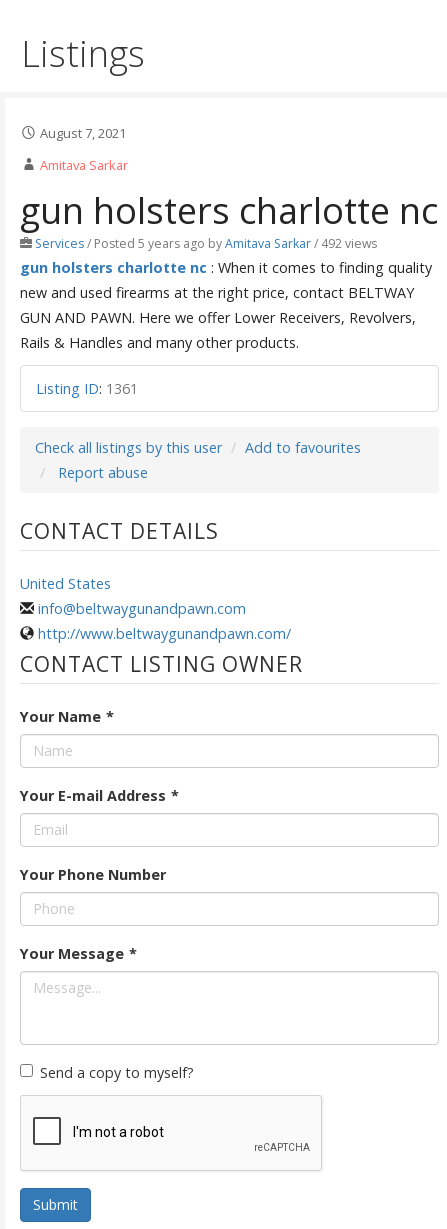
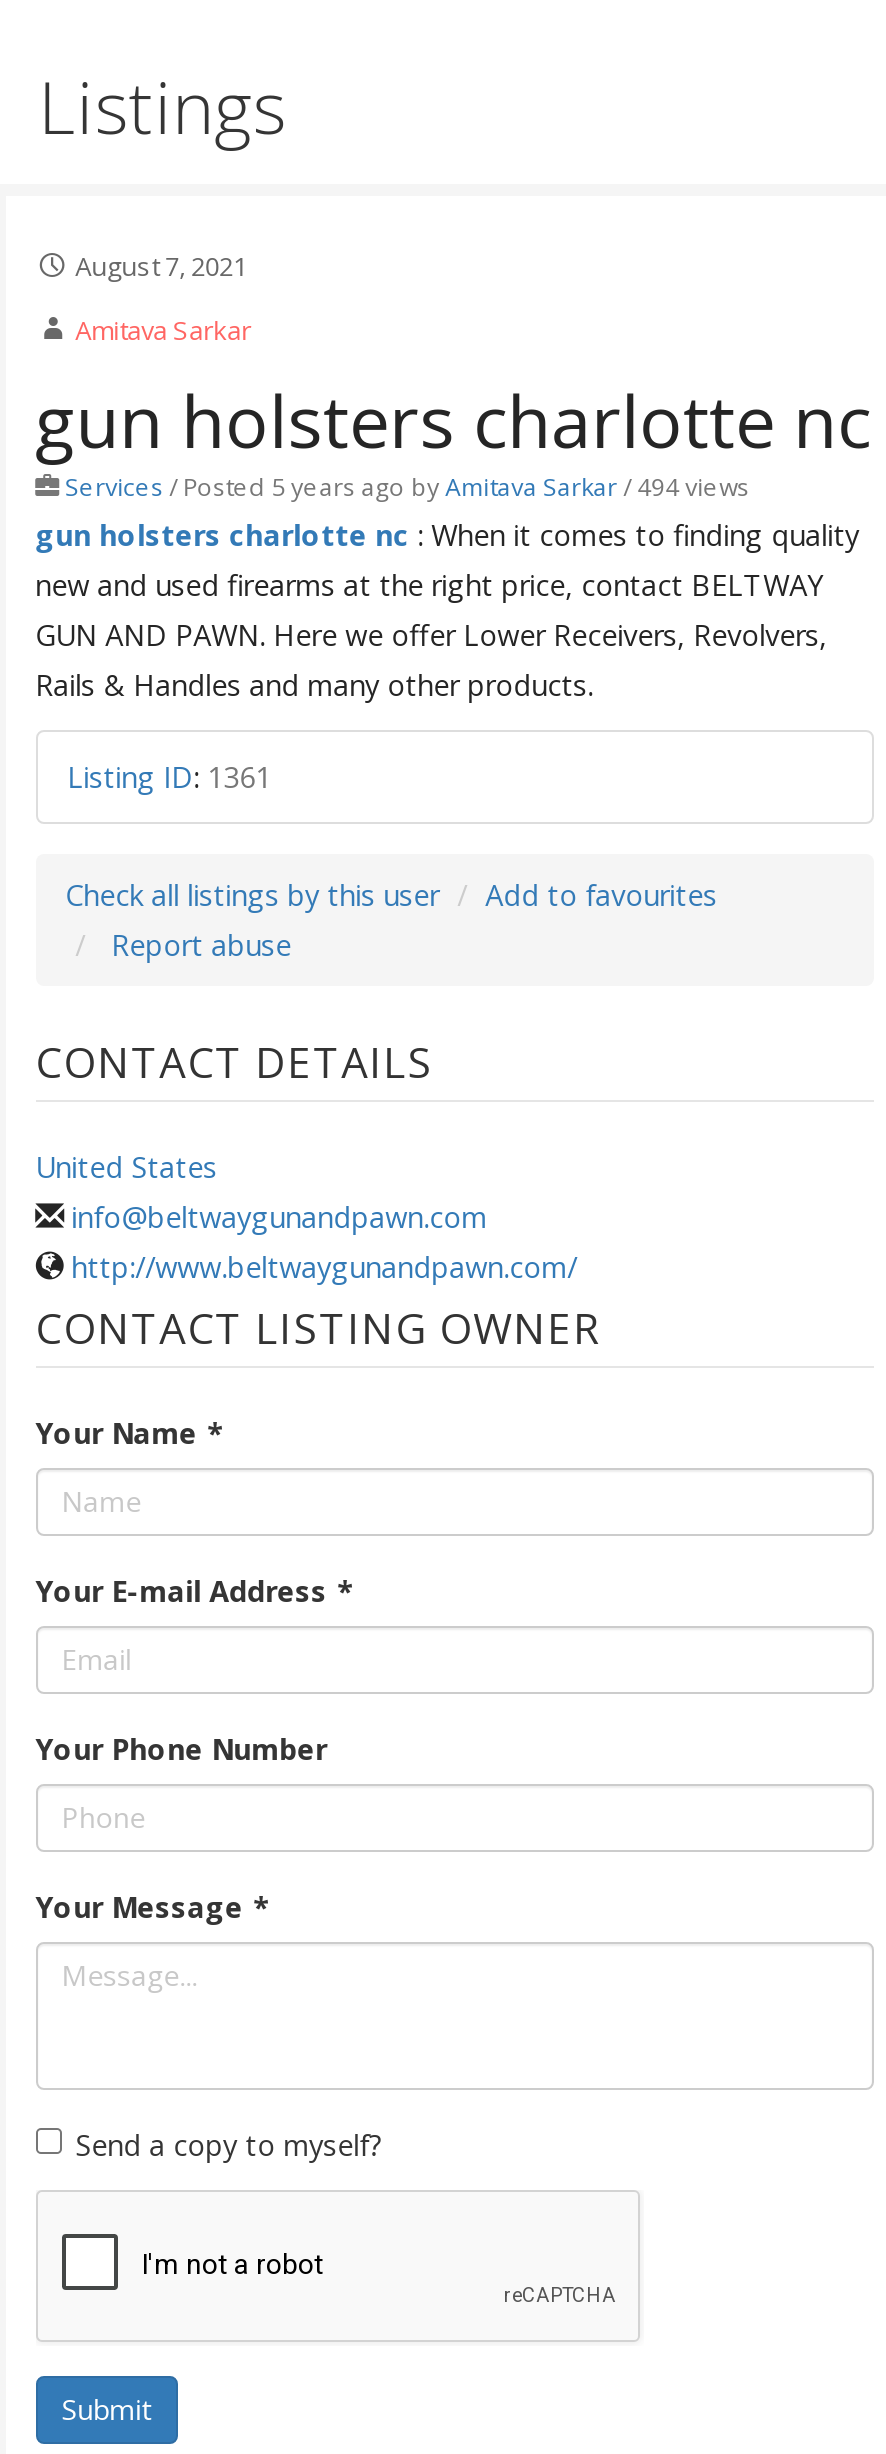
- Services / Posted 5 years ago by Amitava Sarkar / 492 views
+ Services / Posted 5 years ago by Amitava Sarkar / 494 views
